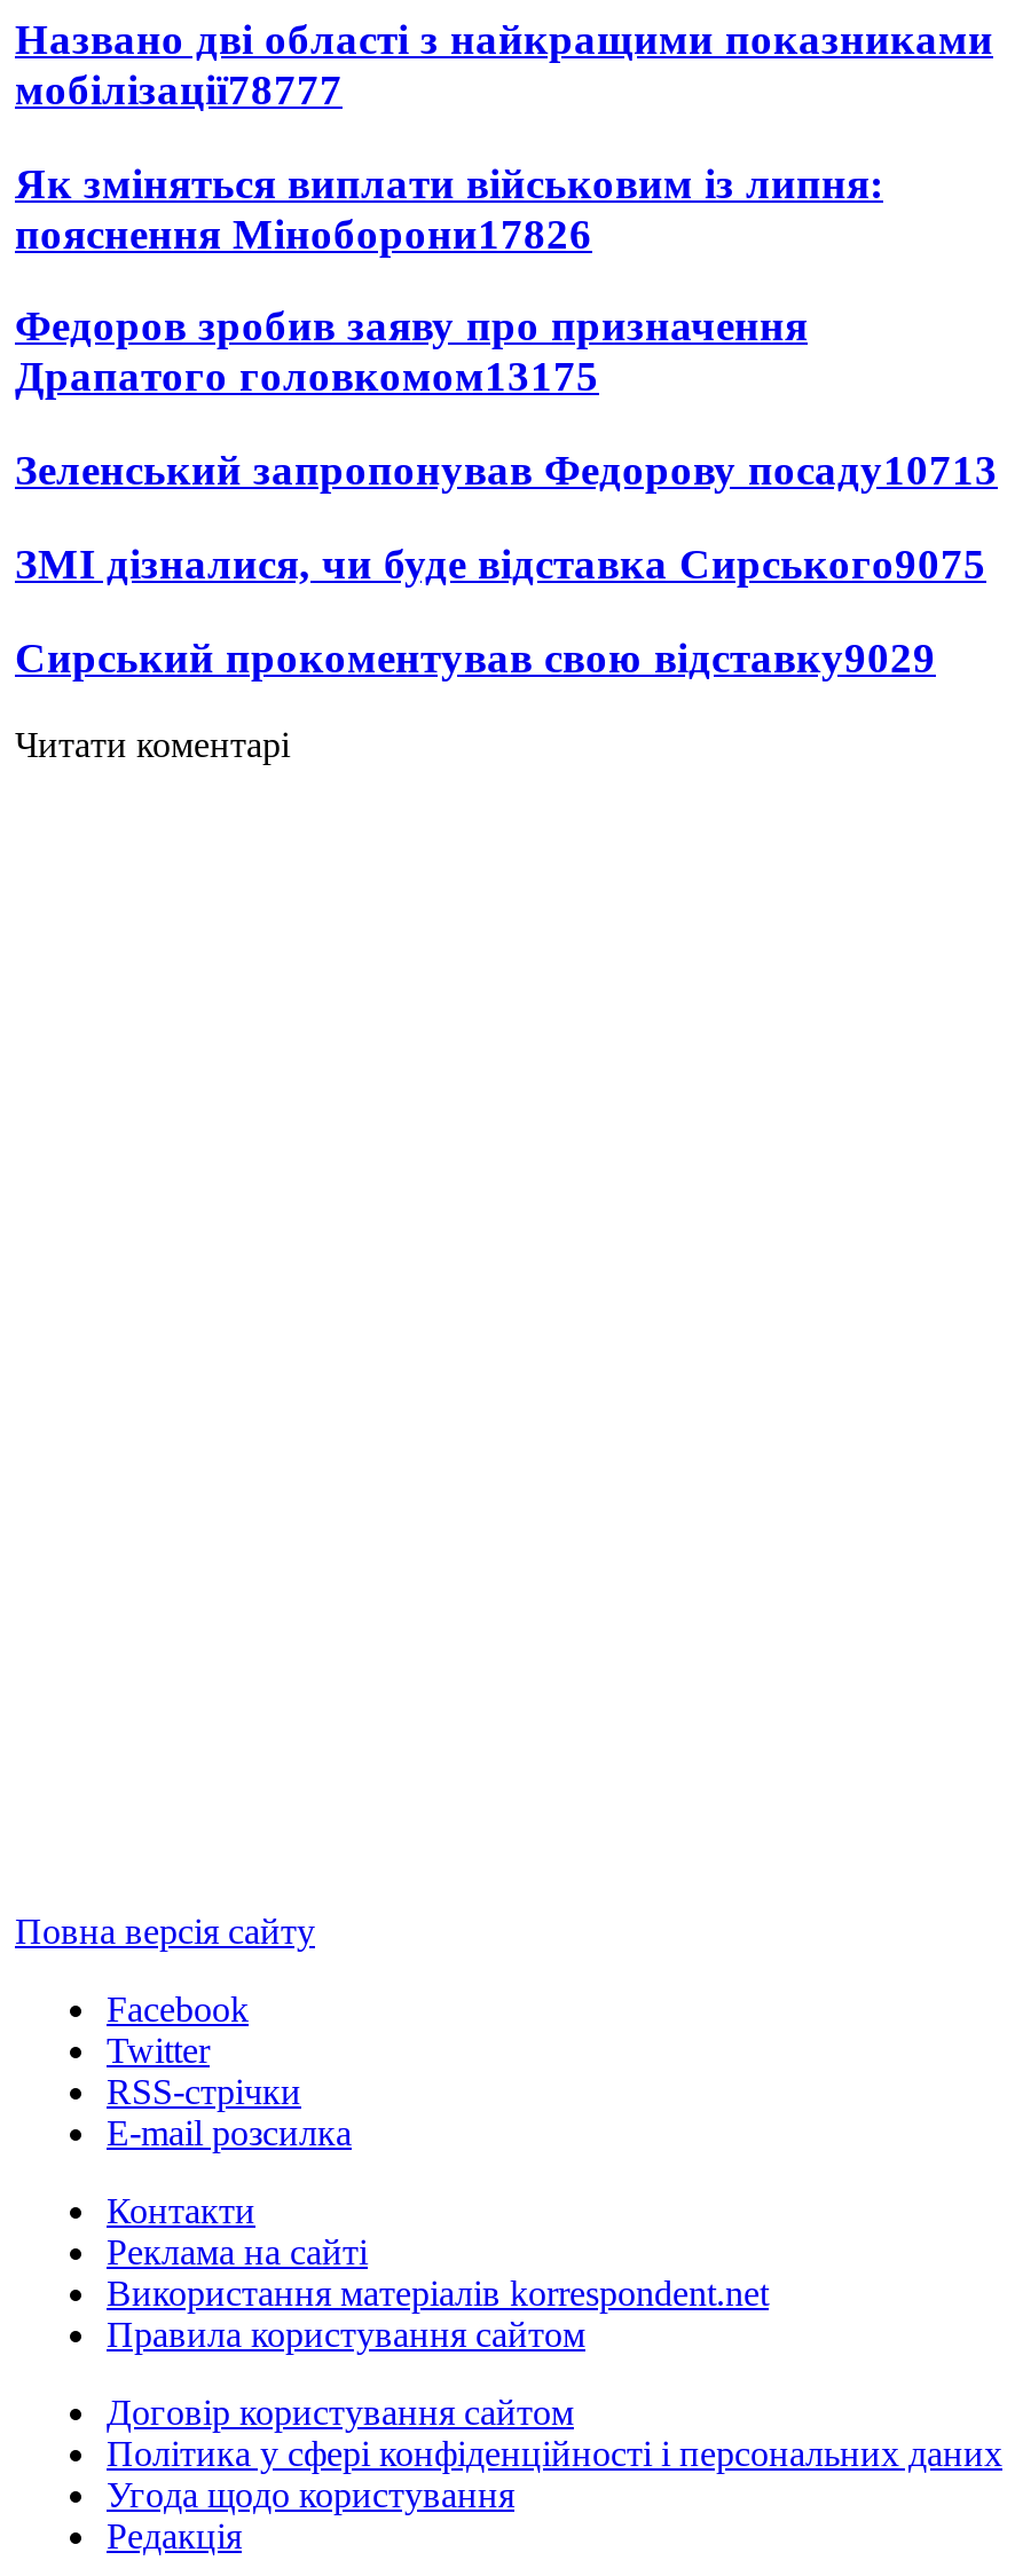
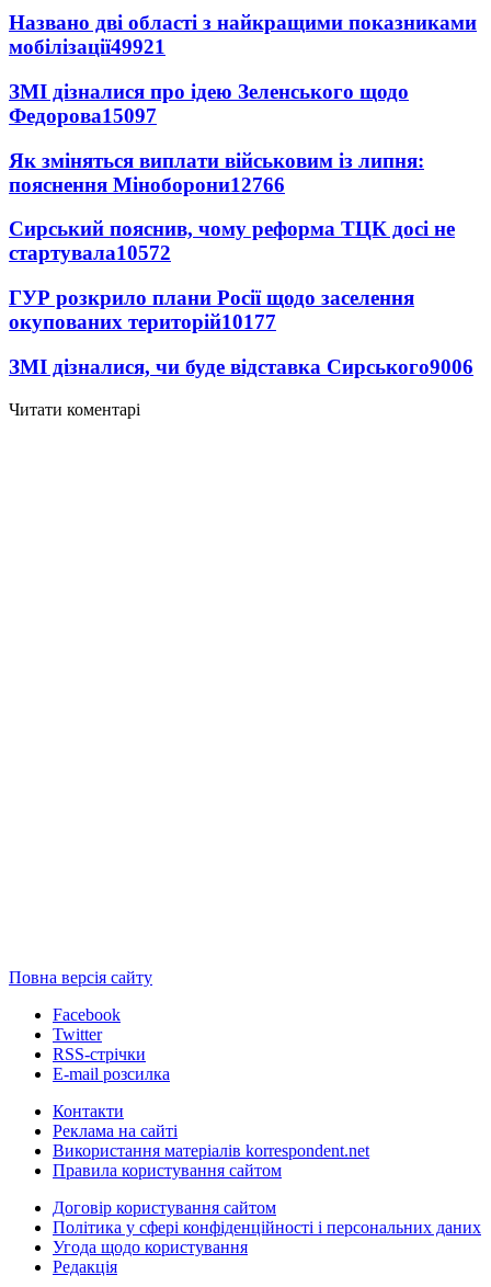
- мобілізації78777
+ мобілізації49921
+ ЗМІ дізналися про ідею Зеленського щодо
+ Федорова15097

moved down: Як зміняться виплати військовим із липня:

- пояснення Міноборони17826
- Федоров зробив заяву про призначення
- Драпатого головкомом13175
- Зеленський запропонував Федорову посаду10713
- ЗМІ дізналися, чи буде відставка Сирського9075
- Сирський прокоментував свою відставку9029
+ пояснення Міноборони12766
+ Сирський пояснив, чому реформа ТЦК досі не
+ стартувала10572
+ ГУР розкрило плани Росії щодо заселення
+ окупованих територій10177
+ ЗМІ дізналися, чи буде відставка Сирського9006
